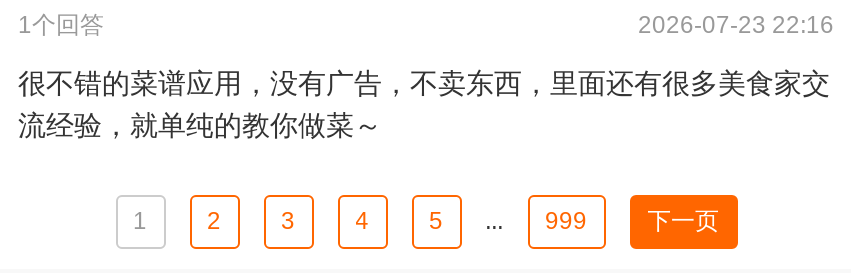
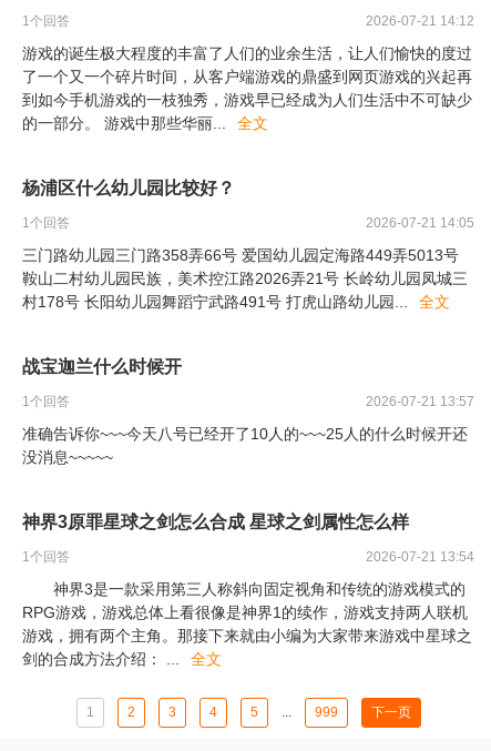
- 2026-07-23 22:16
- 很不错的菜谱应用，没有广告，不卖东西，里面还有很多美食家交
- 流经验，就单纯的教你做菜～
+ 2026-07-21 14:12
+ 游戏的诞生极大程度的丰富了人们的业余生活，让人们愉快的度过
+ 了一个又一个碎片时间，从客户端游戏的鼎盛到网页游戏的兴起再
+ 到如今手机游戏的一枝独秀，游戏早已经成为人们生活中不可缺少
+ 的一部分。 游戏中那些华丽...
+ 全文
+ 杨浦区什么幼儿园比较好？
+ 1个回答
+ 2026-07-21 14:05
+ 三门路幼儿园三门路358弄66号 爱国幼儿园定海路449弄5013号
+ 鞍山二村幼儿园民族，美术控江路2026弄21号 长岭幼儿园凤城三
+ 村178号 长阳幼儿园舞蹈宁武路491号 打虎山路幼儿园...
+ 全文
+ 战宝迦兰什么时候开
+ 1个回答
+ 2026-07-21 13:57
+ 准确告诉你~~~今天八号已经开了10人的~~~25人的什么时候开还
+ 没消息~~~~~
+ 神界3原罪星球之剑怎么合成 星球之剑属性怎么样
+ 1个回答
+ 2026-07-21 13:54
+ 神界3是一款采用第三人称斜向固定视角和传统的游戏模式的
+ RPG游戏，游戏总体上看很像是神界1的续作，游戏支持两人联机
+ 游戏，拥有两个主角。那接下来就由小编为大家带来游戏中星球之
+ 剑的合成方法介绍：...
+ 全文
